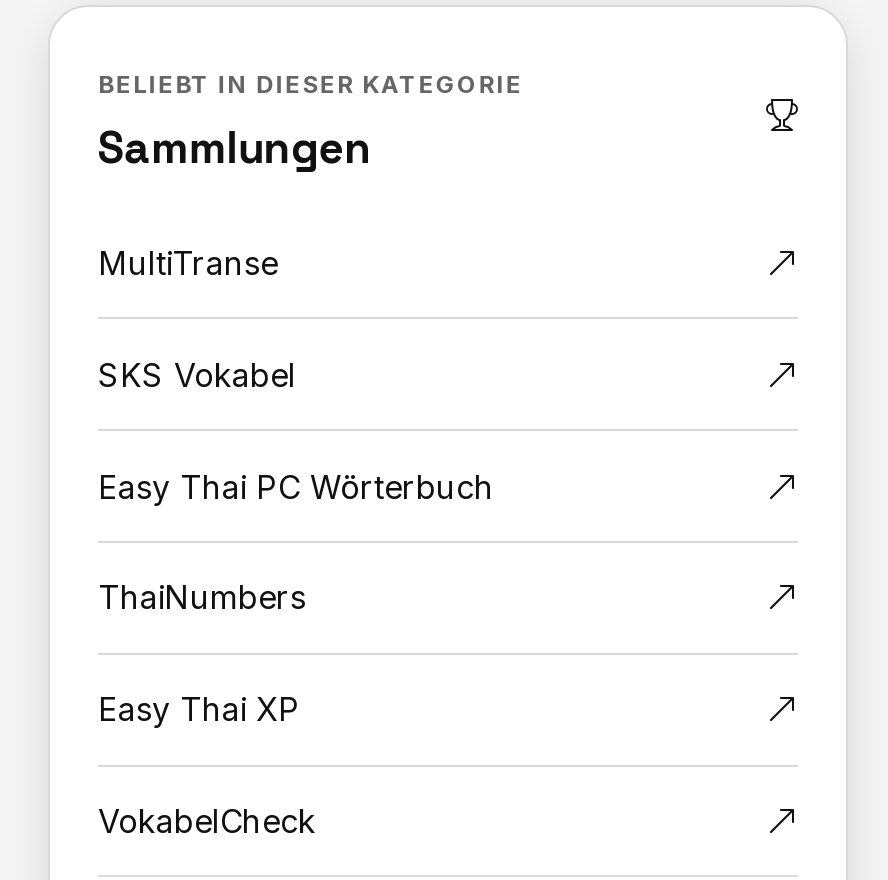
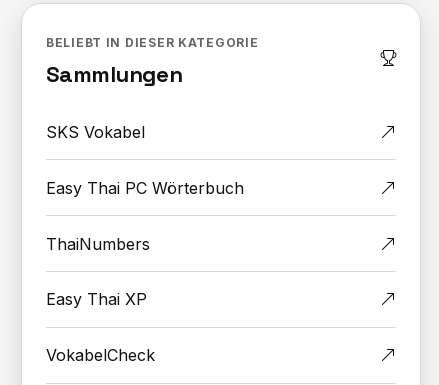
- MultiTranse
